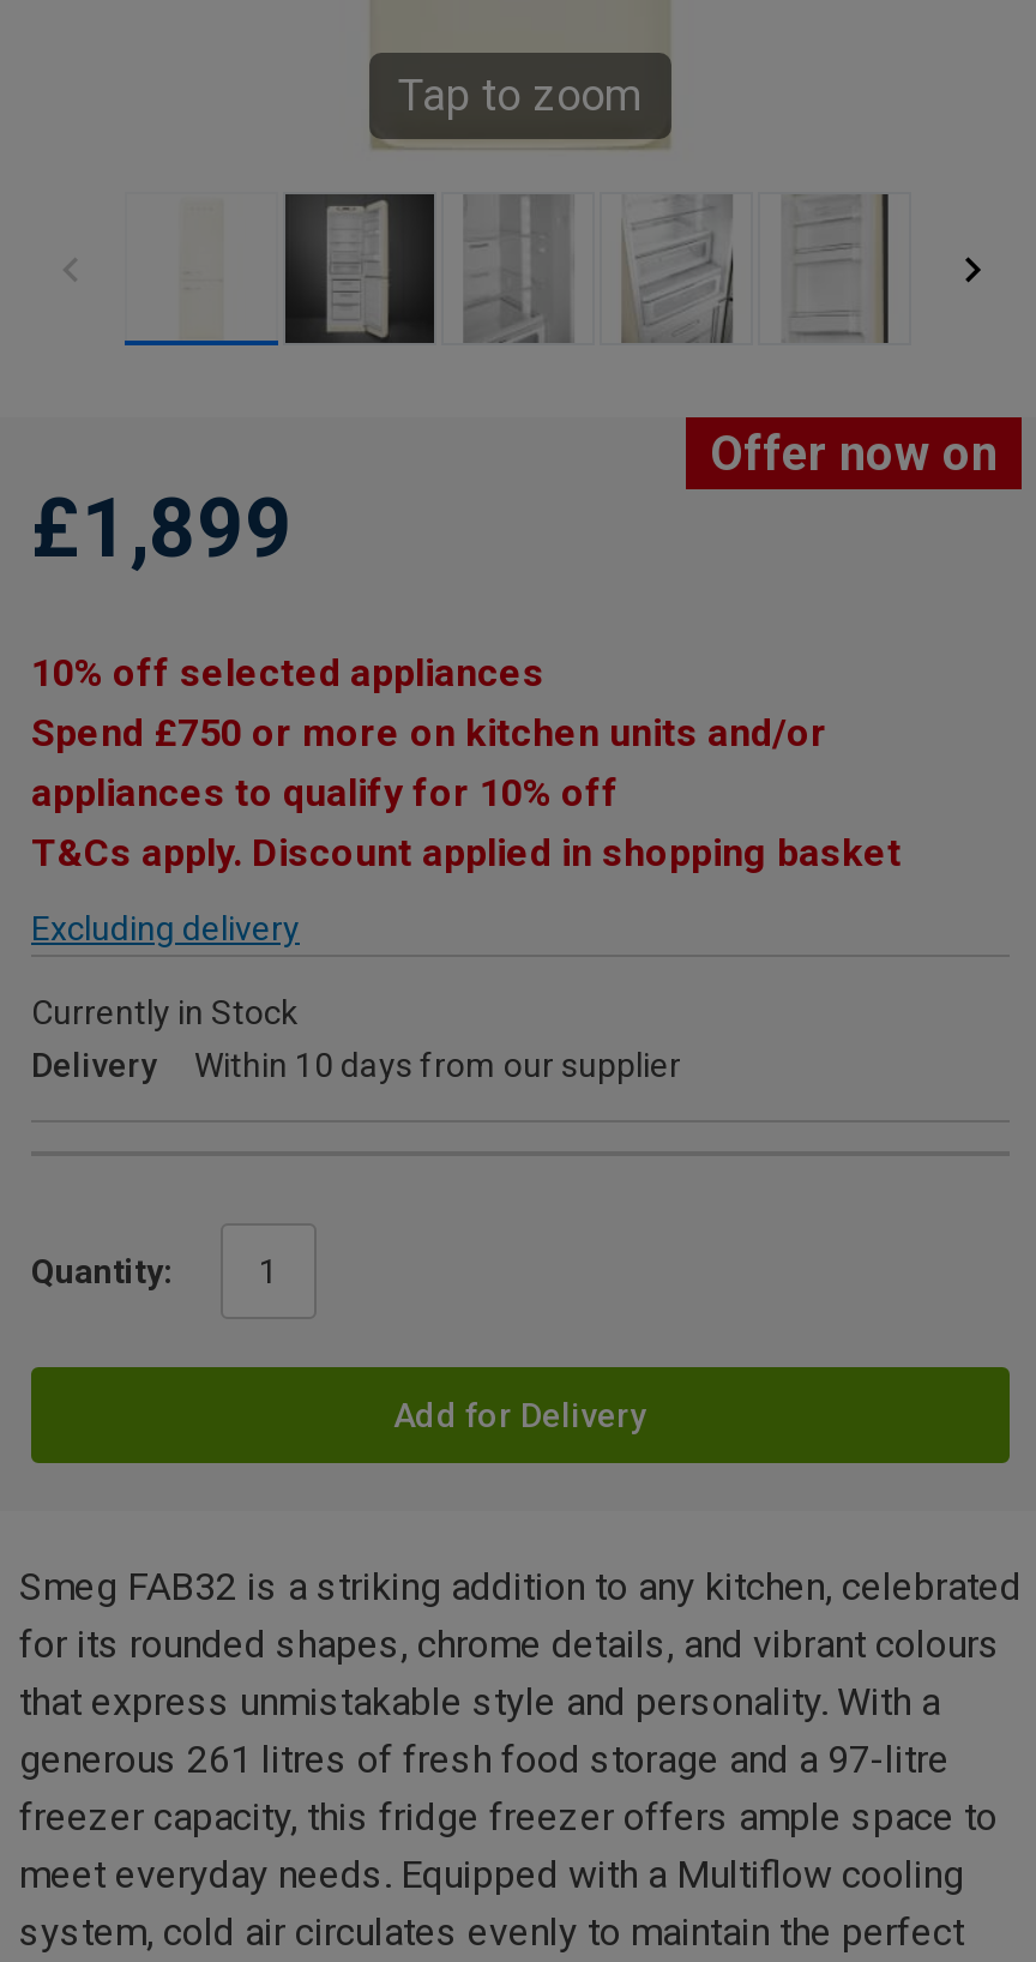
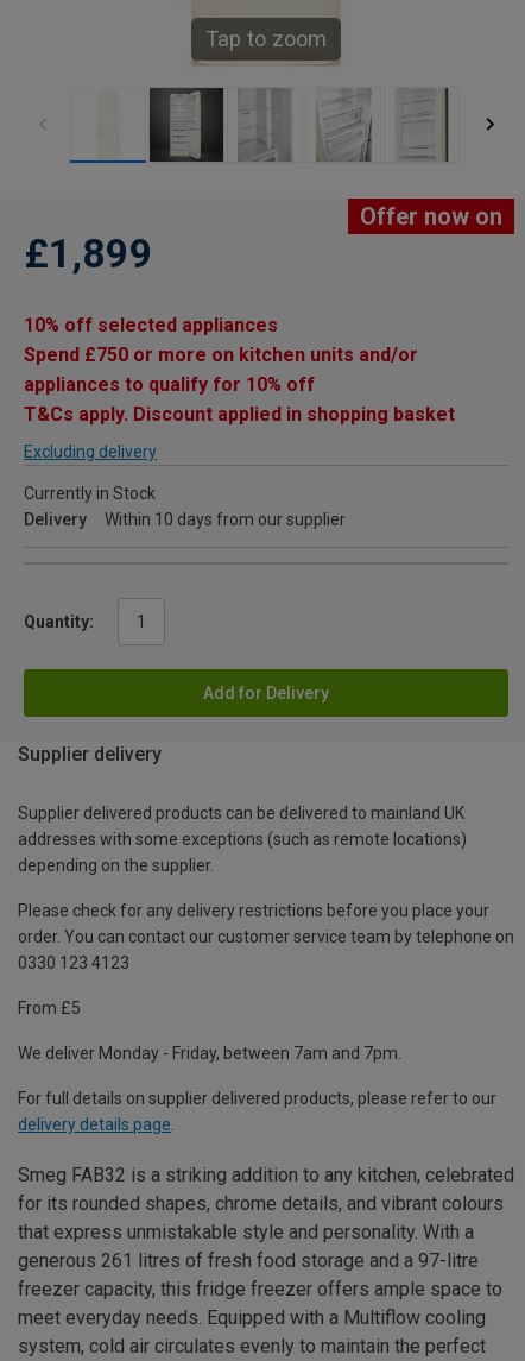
+ Supplier delivery
+ Supplier delivered products can be delivered to mainland UK
+ addresses with some exceptions (such as remote locations)
+ depending on the supplier.
+ Please check for any delivery restrictions before you place your
+ order. You can contact our customer service team by telephone on
+ 0330 123 4123
+ From £5
+ We deliver Monday - Friday, between 7am and 7pm.
+ For full details on supplier delivered products, please refer to our
+ delivery details page.
